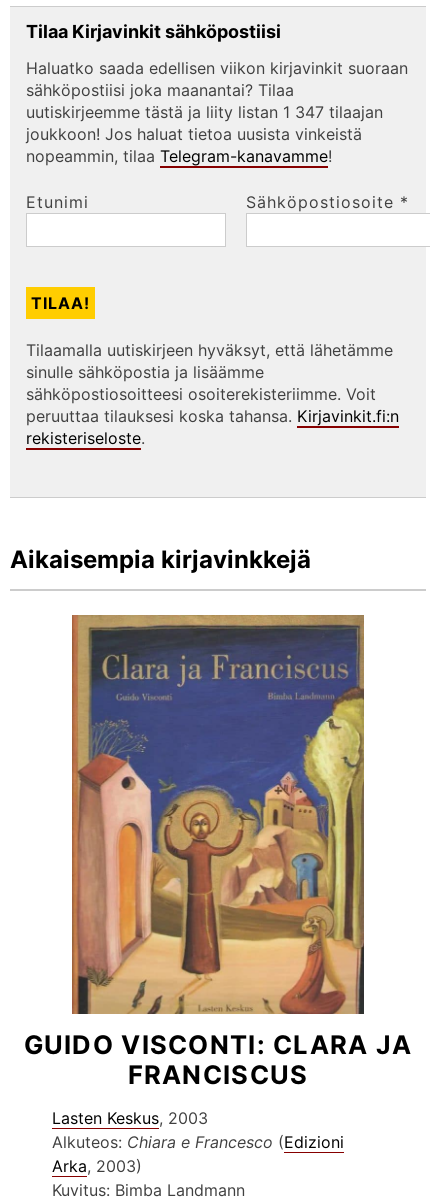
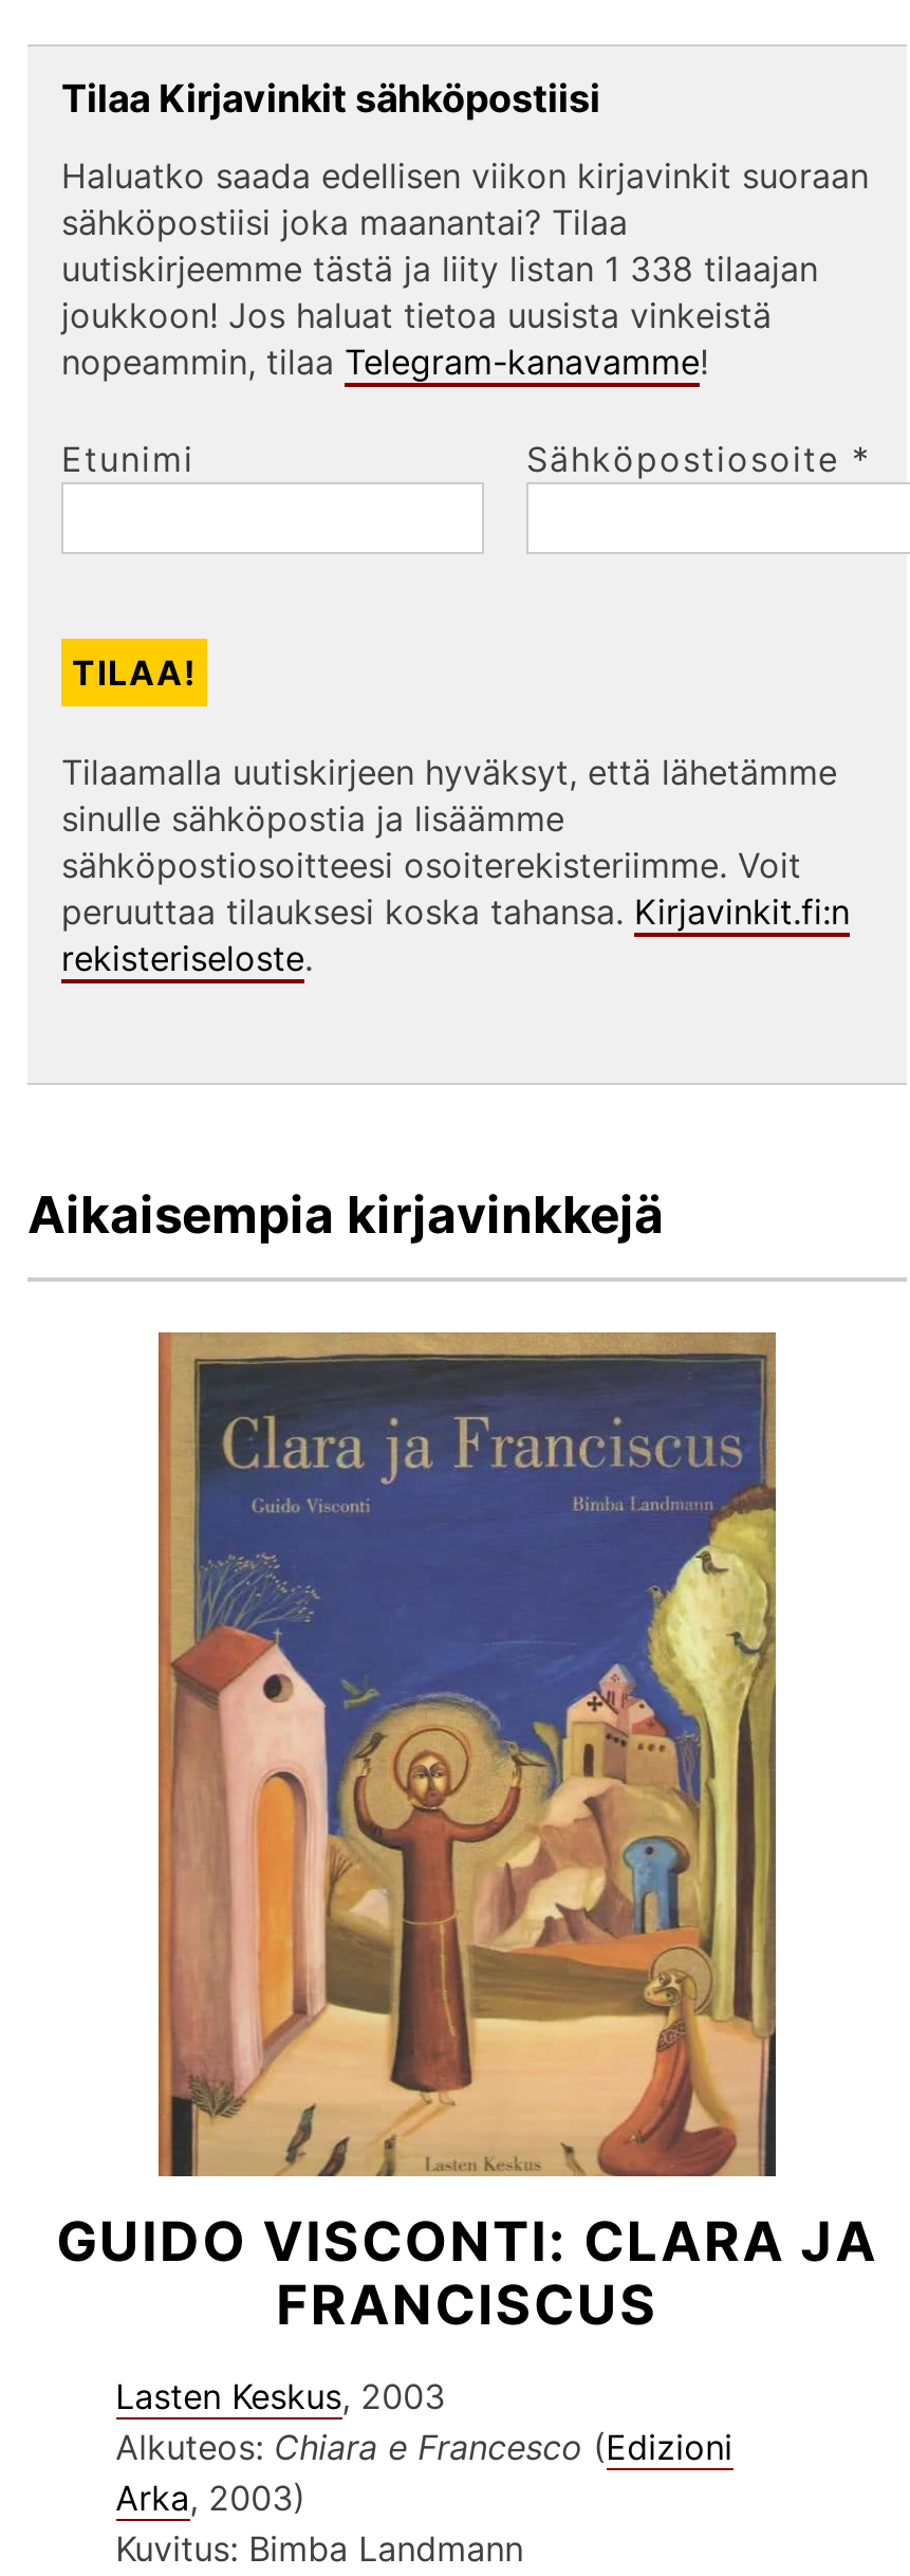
- uutiskirjeemme tästä ja liity listan 1 347 tilaajan
+ uutiskirjeemme tästä ja liity listan 1 338 tilaajan
